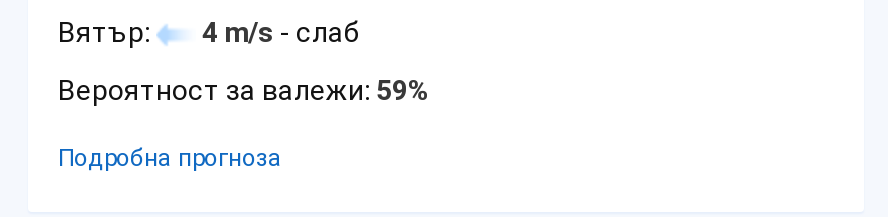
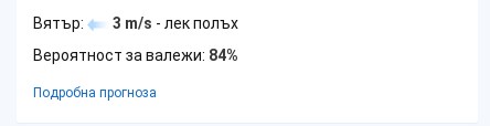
- Вятър: 4 m/s - слаб
+ Вятър: 3 m/s - лек полъх

- Вероятност за валежи: 59%
+ Вероятност за валежи: 84%
